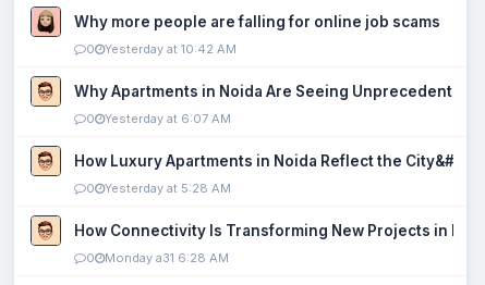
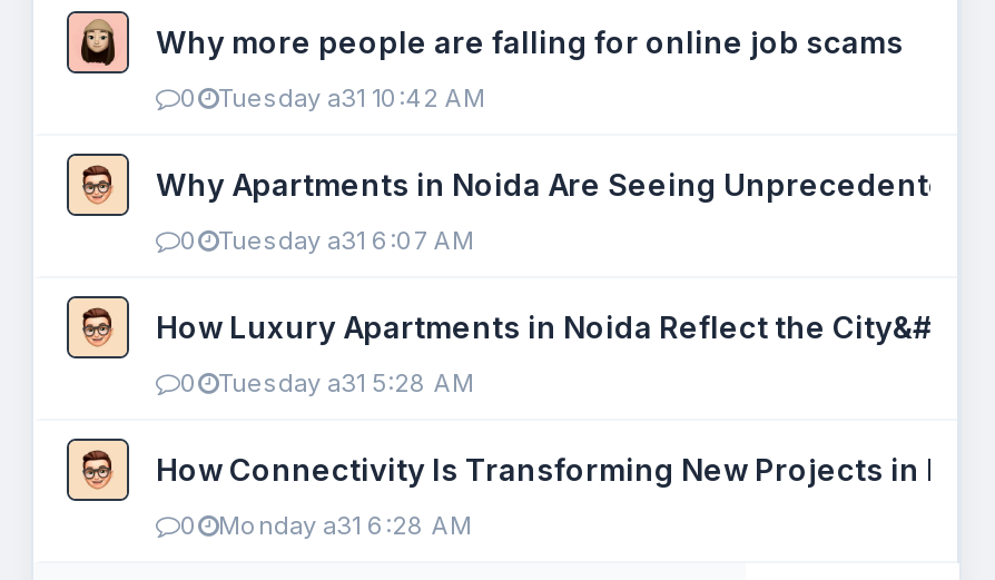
- Yesterday at 10:42 AM
+ Tuesday a31 10:42 AM

- Yesterday at 6:07 AM
+ Tuesday a31 6:07 AM

- Yesterday at 5:28 AM
+ Tuesday a31 5:28 AM
